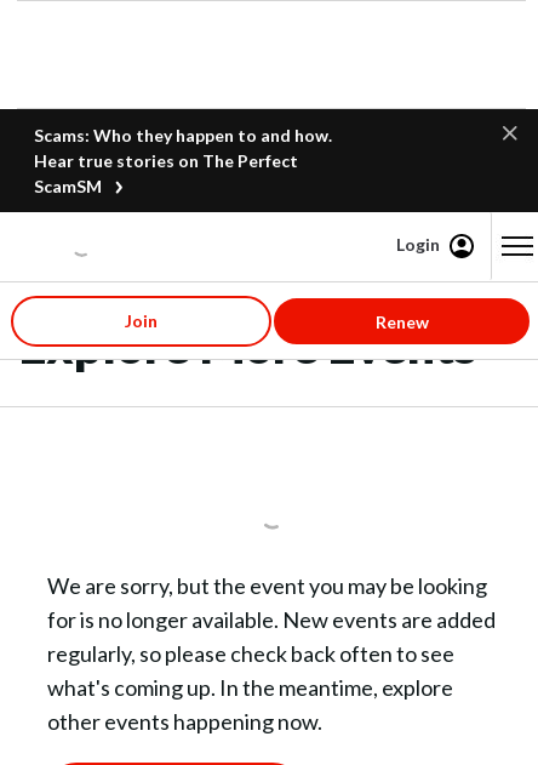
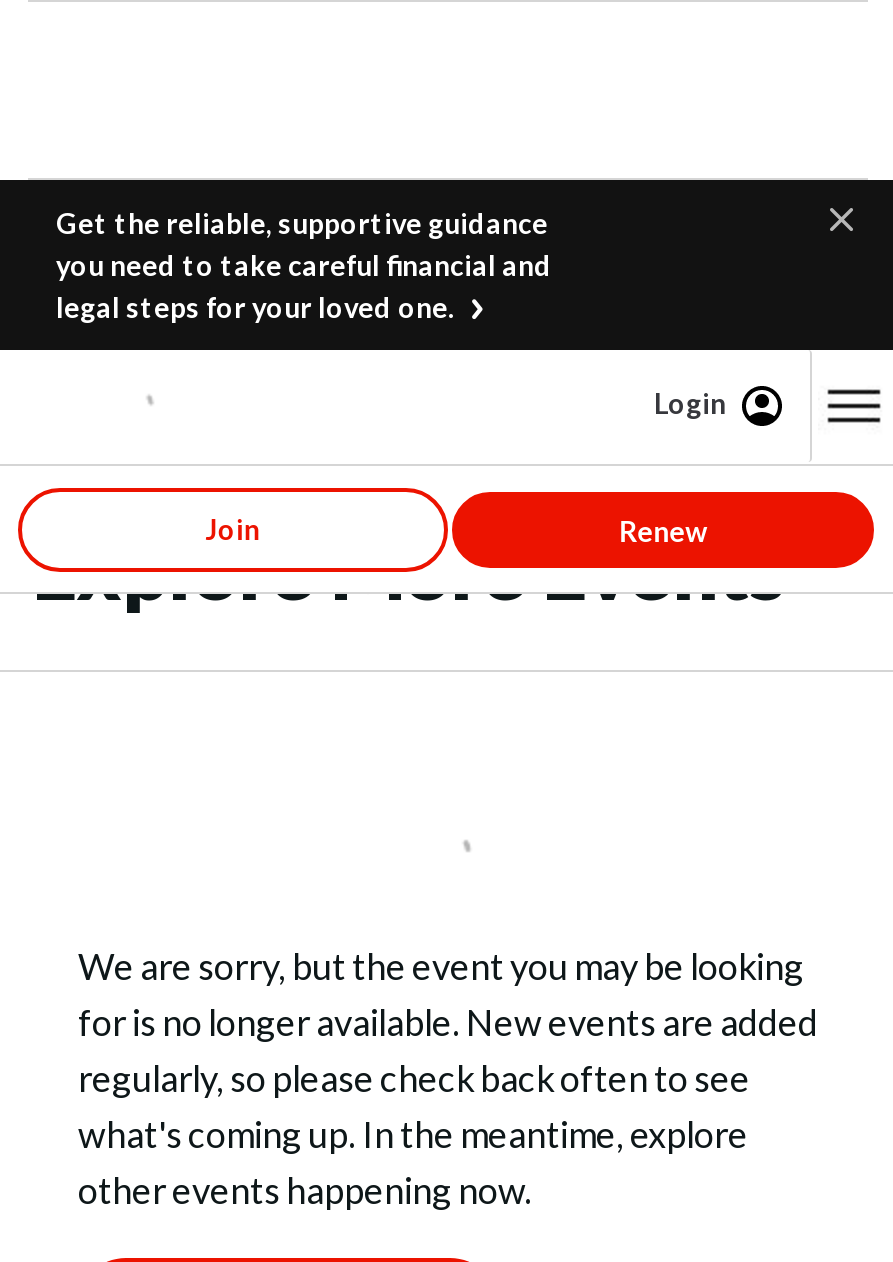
- Scams: Who they happen to and how.
- Hear true stories on The Perfect
- ScamSM
+ Get the reliable, supportive guidance
+ you need to take careful financial and
+ legal steps for your loved one.
